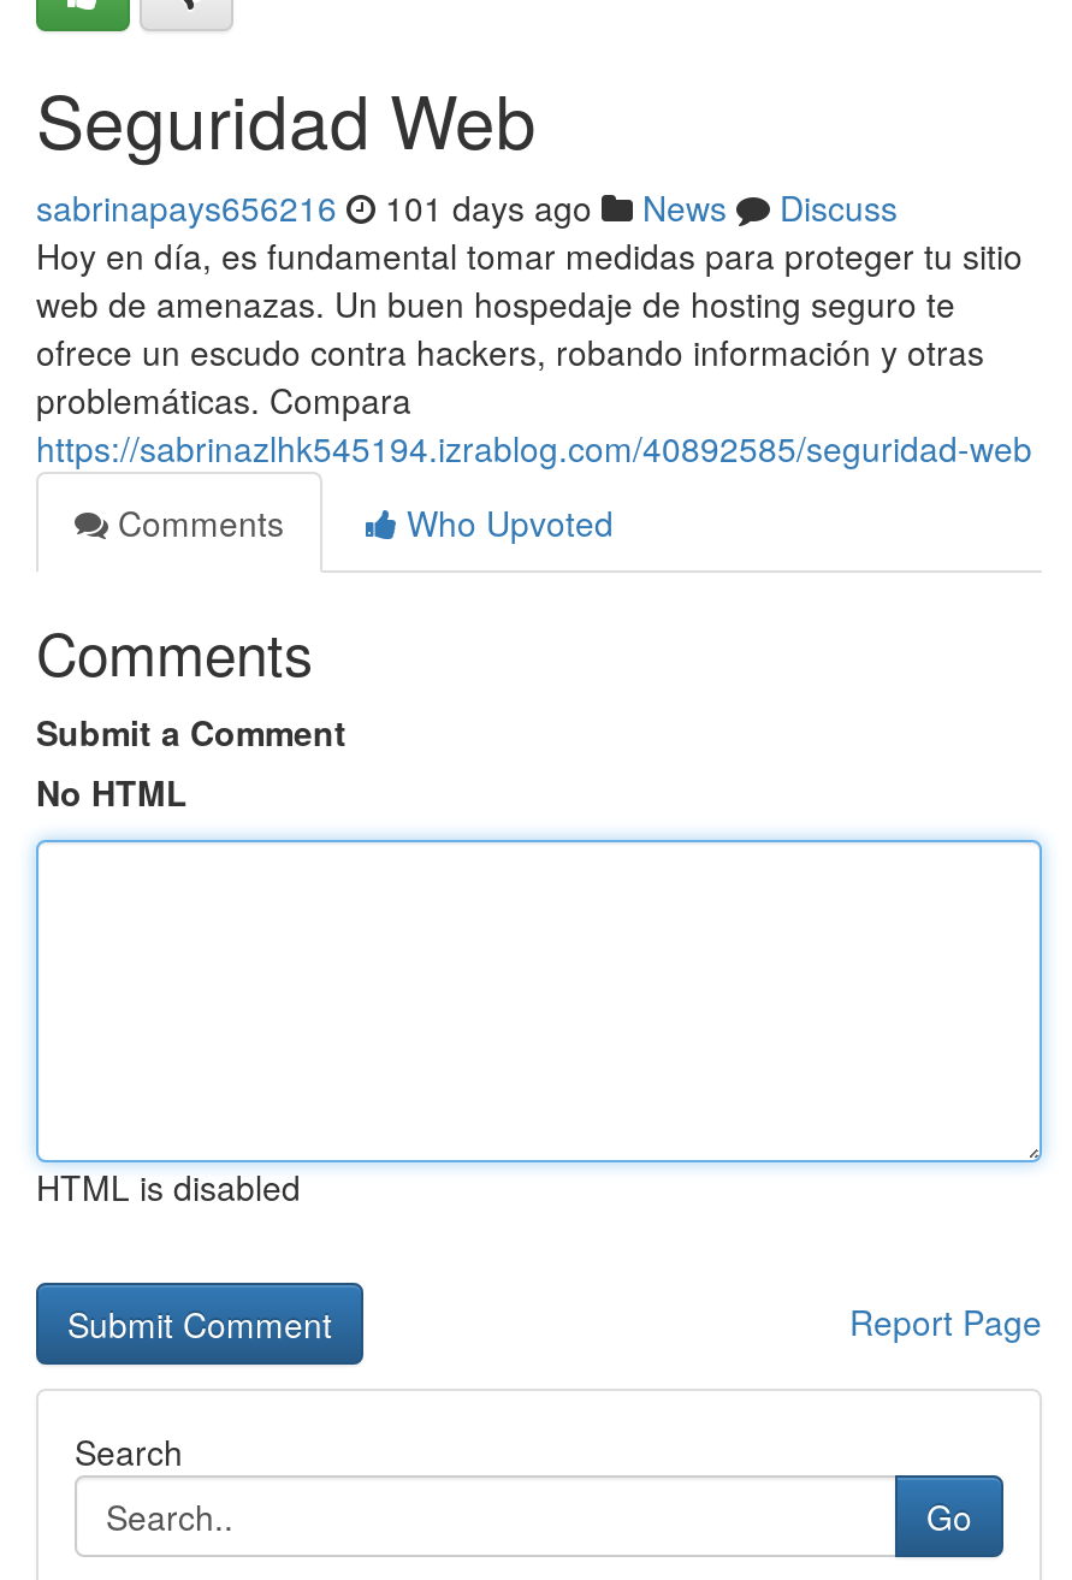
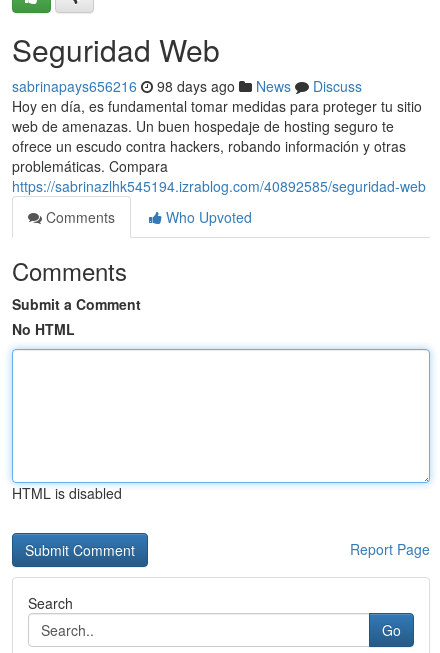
- sabrinapays656216 101 days ago News Discuss
+ sabrinapays656216 98 days ago News Discuss
